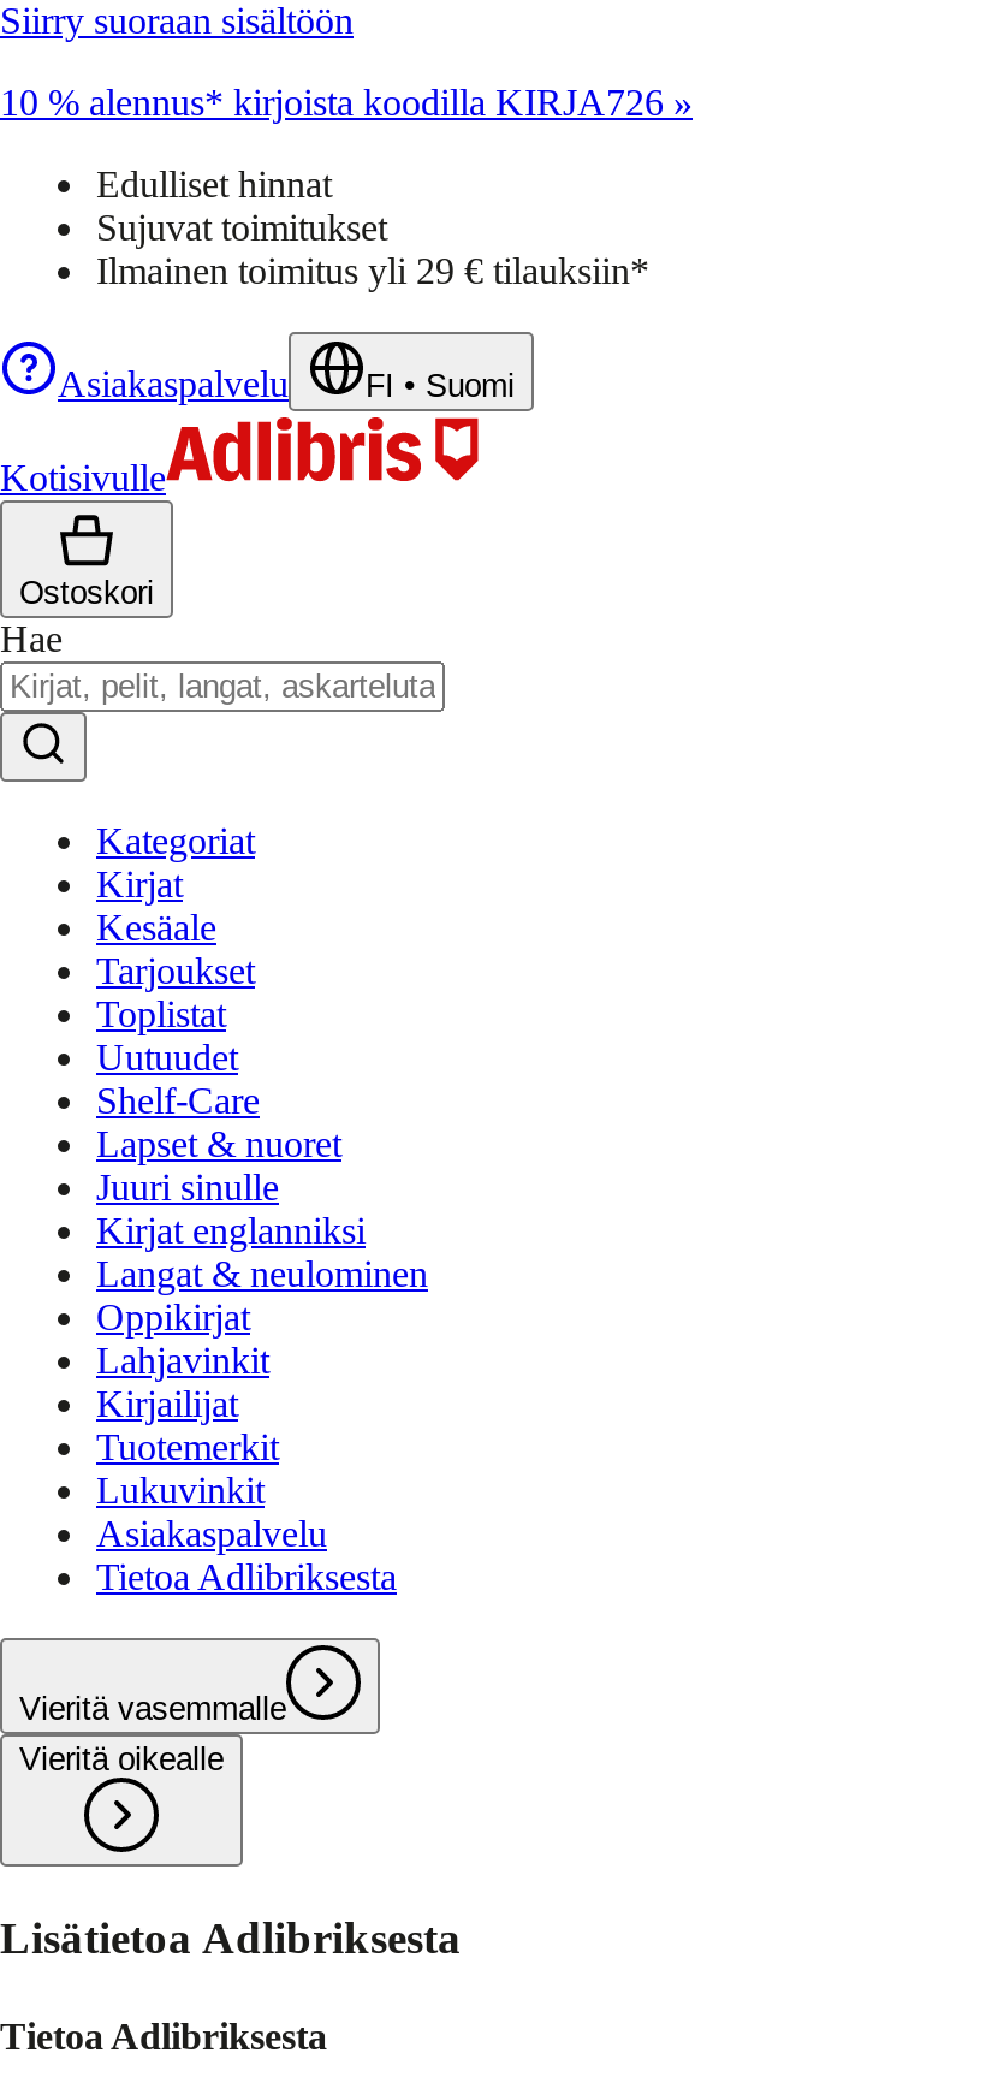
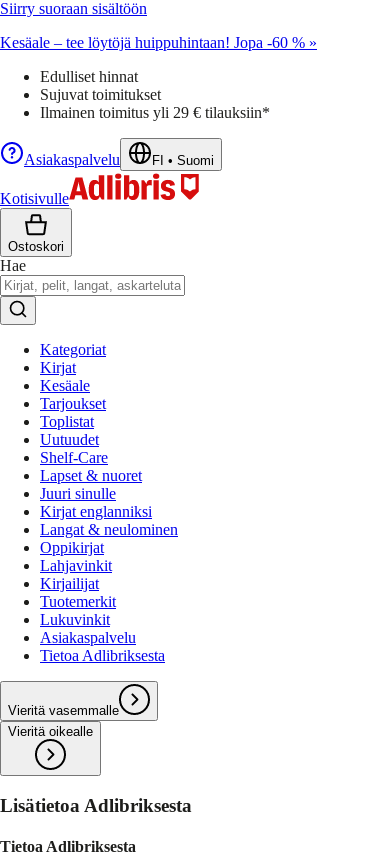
- 10 % alennus* kirjoista koodilla KIRJA726 »
+ Kesäale – tee löytöjä huippuhintaan! Jopa -60 % »
